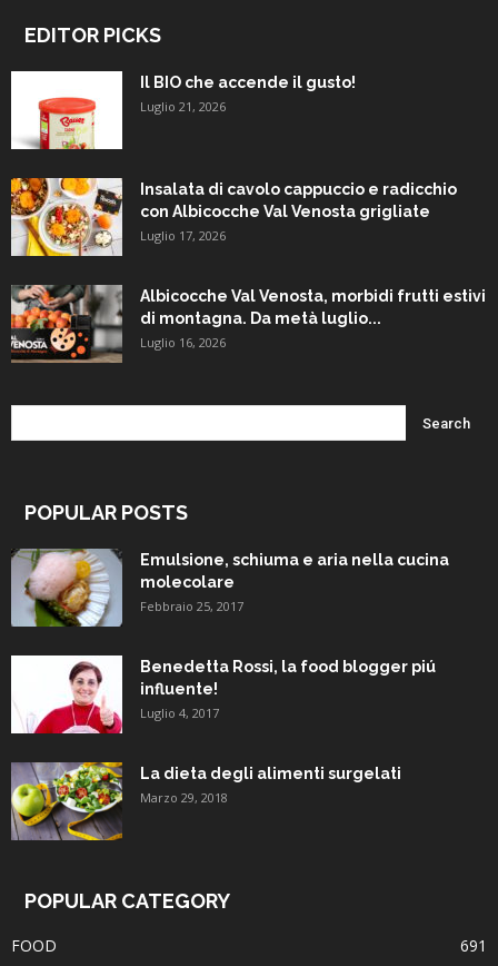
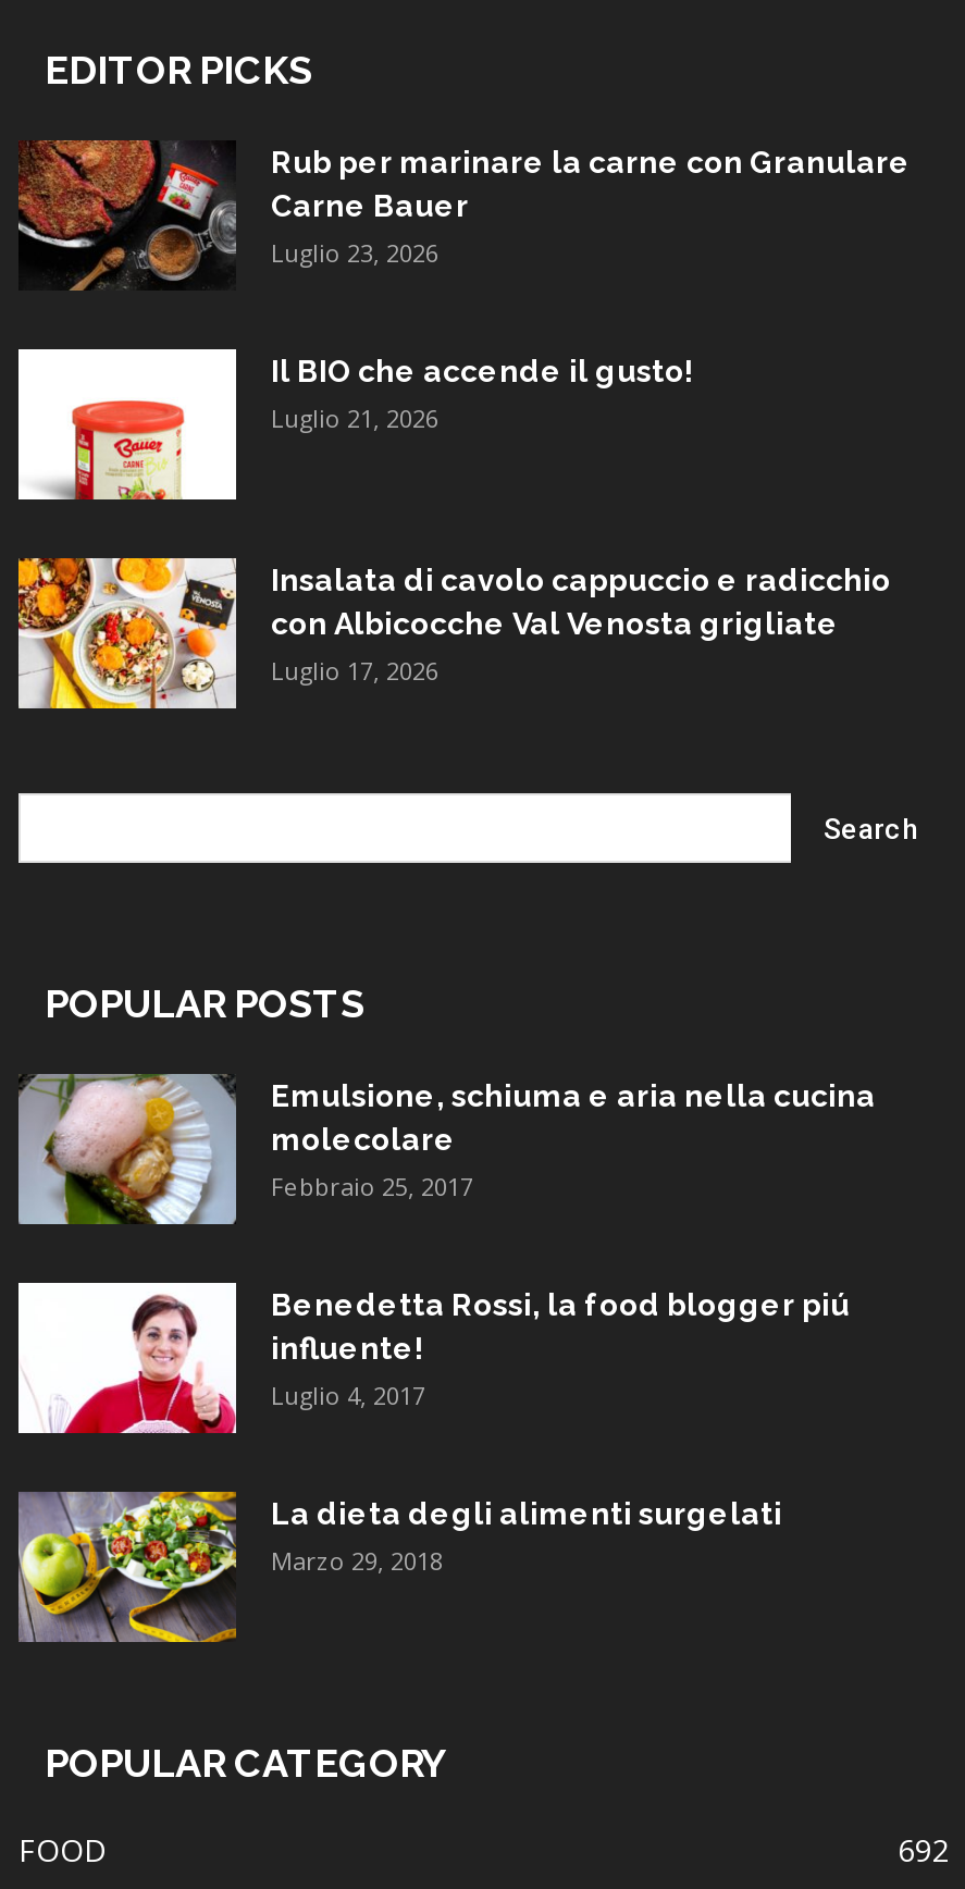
+ [image]
+ Rub per marinare la carne con Granulare
+ Carne Bauer
+ Luglio 23, 2026

moved down: [image] | Il BIO che accende il gusto! | Luglio 21, 2026 | Insalata di cavolo cappuccio e radicchio | con Albicocche Val Venosta grigliate | Luglio 17, 2026

- [image]
- Albicocche Val Venosta, morbidi frutti estivi
- di montagna. Da metà luglio...
- Luglio 16, 2026

- 691
+ 692
